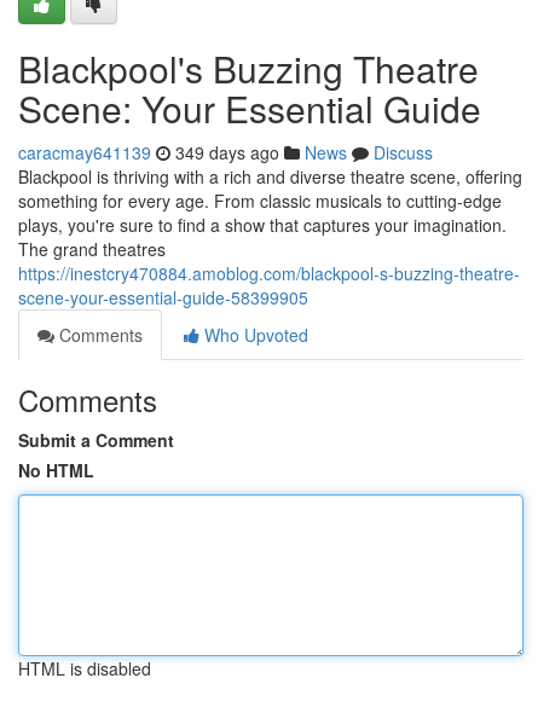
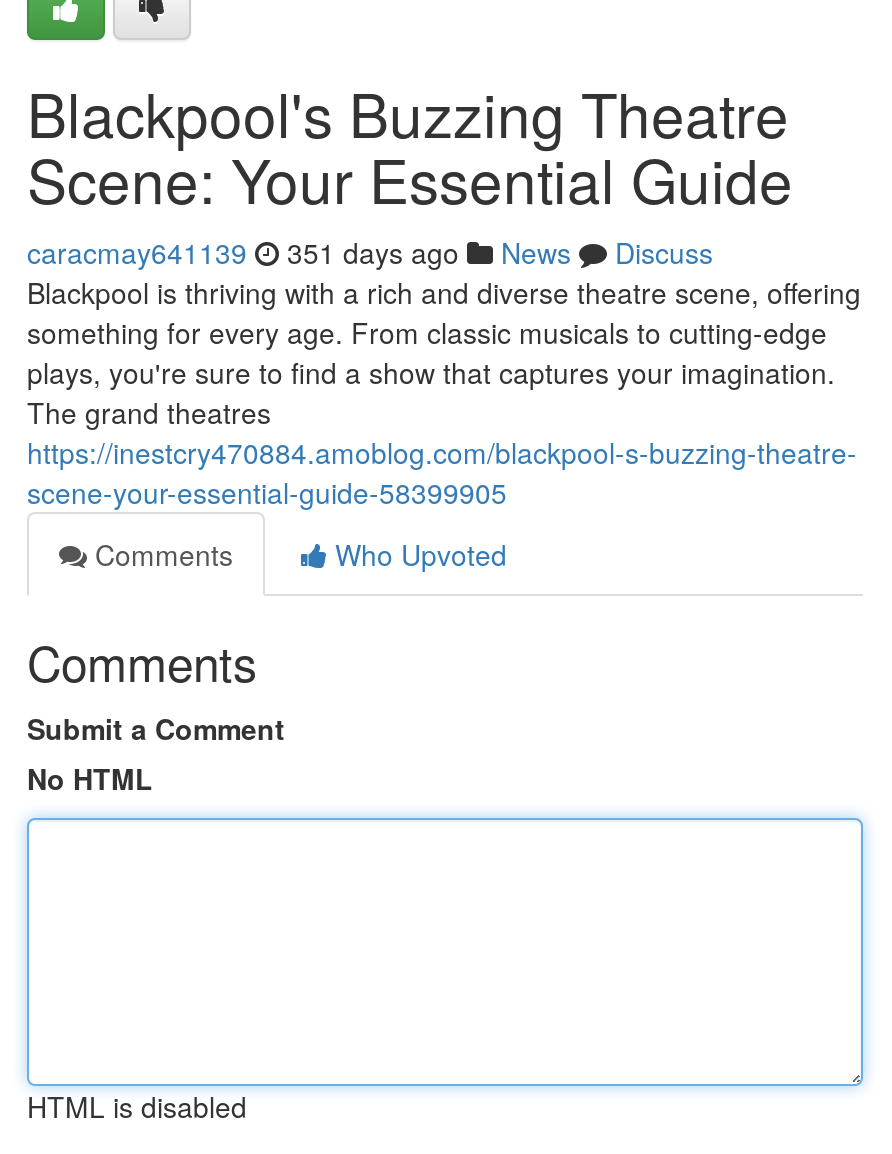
- caracmay641139 349 days ago News Discuss
+ caracmay641139 351 days ago News Discuss
